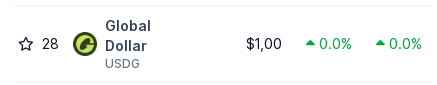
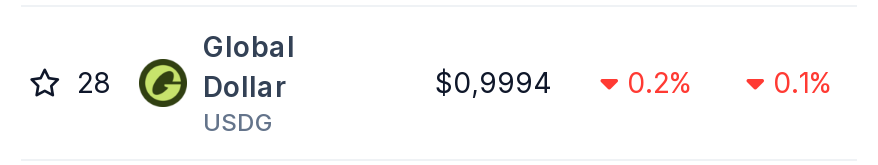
- $1,00
+ $0,9994

- 0.0%
+ 0.2%

- 0.0%
+ 0.1%
